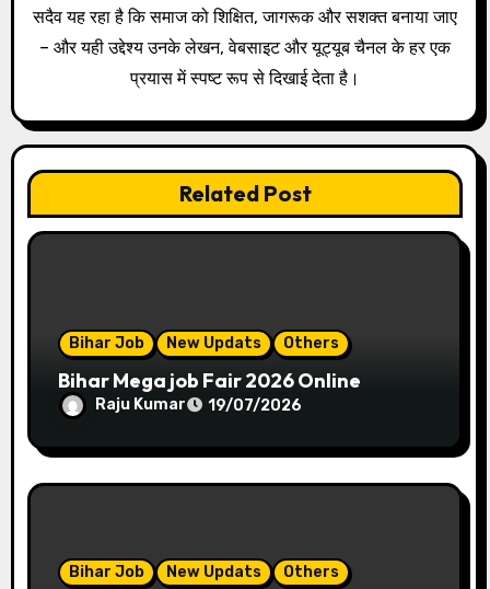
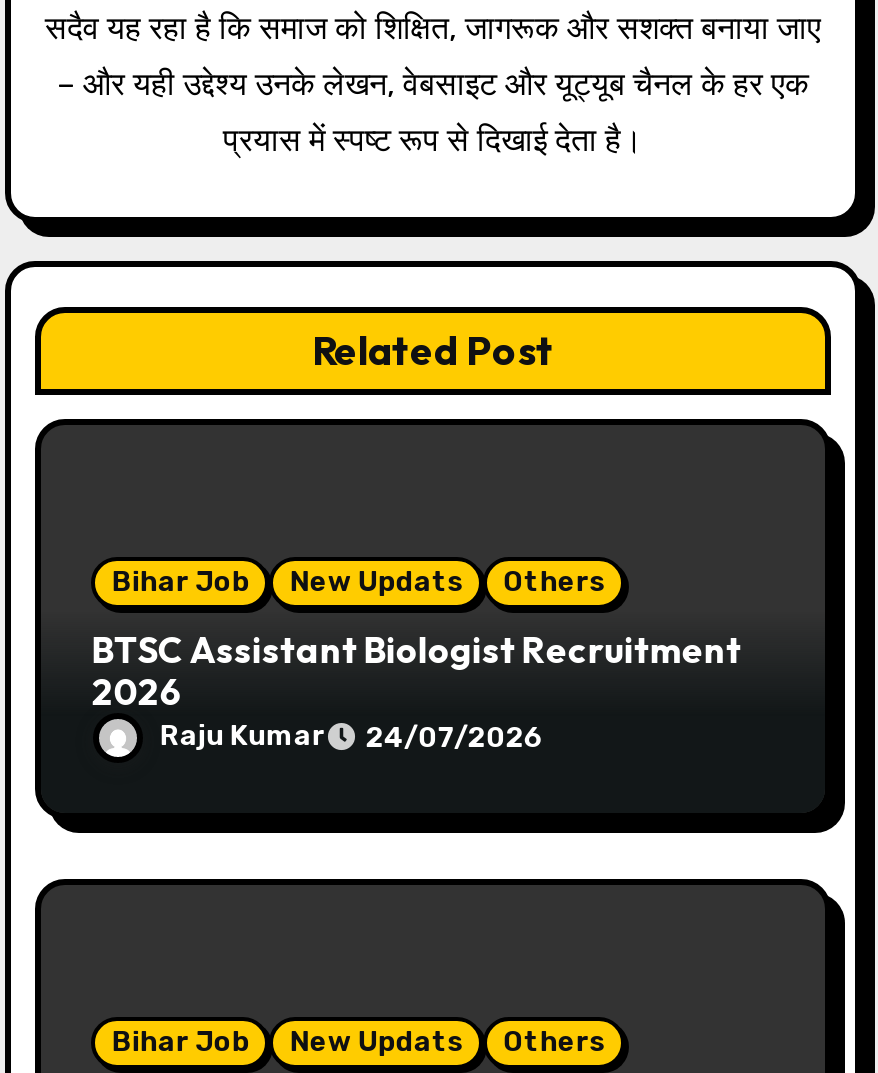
moved up: Bihar Job | New Updats | Others

- Bihar Mega job Fair 2026 Online
+ BTSC Assistant Biologist Recruitment
+ 2026

- Raju Kumar 19/07/2026
+ Raju Kumar 24/07/2026
